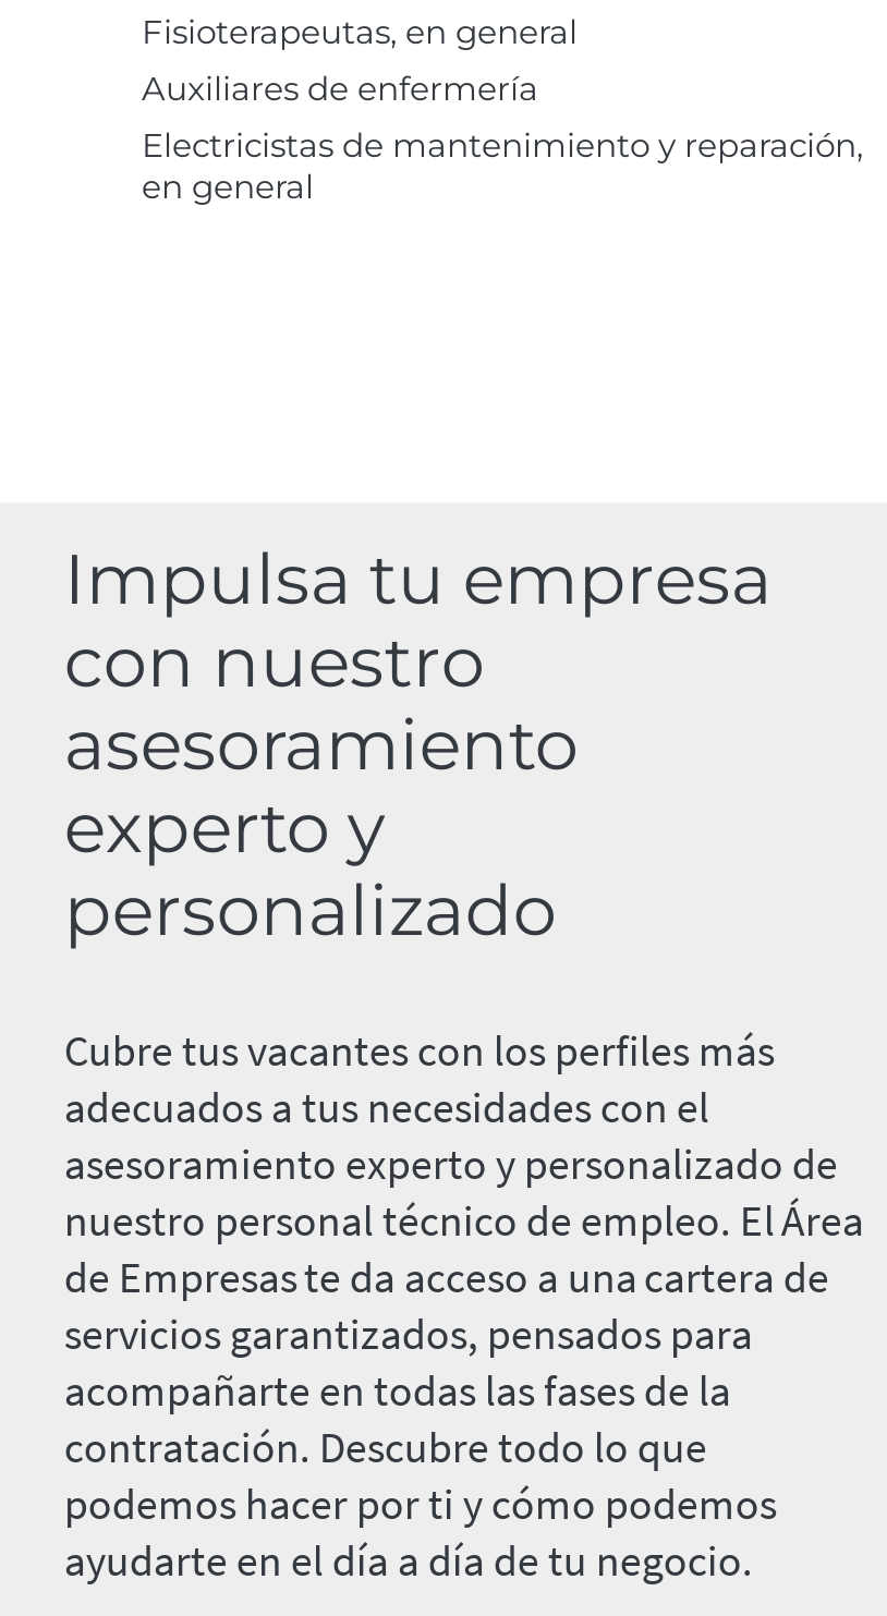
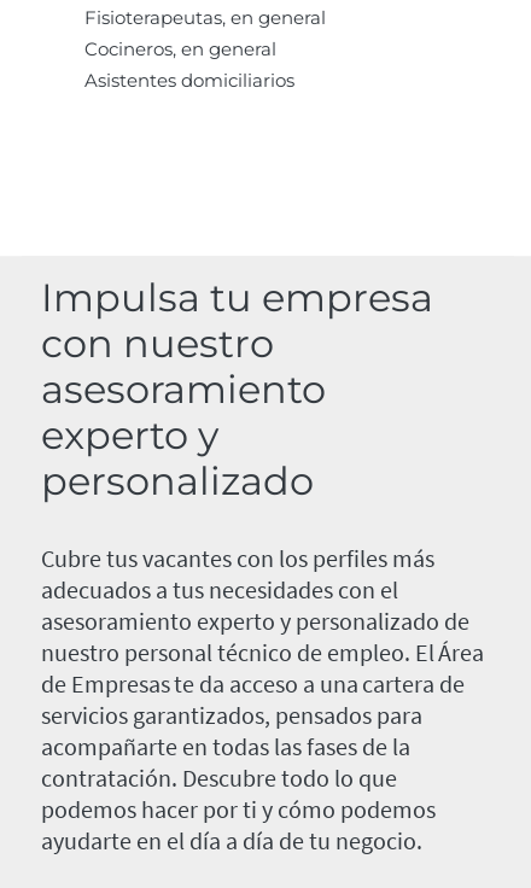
- Auxiliares de enfermería
- Electricistas de mantenimiento y reparación,
- en general
+ Cocineros, en general
+ Asistentes domiciliarios
